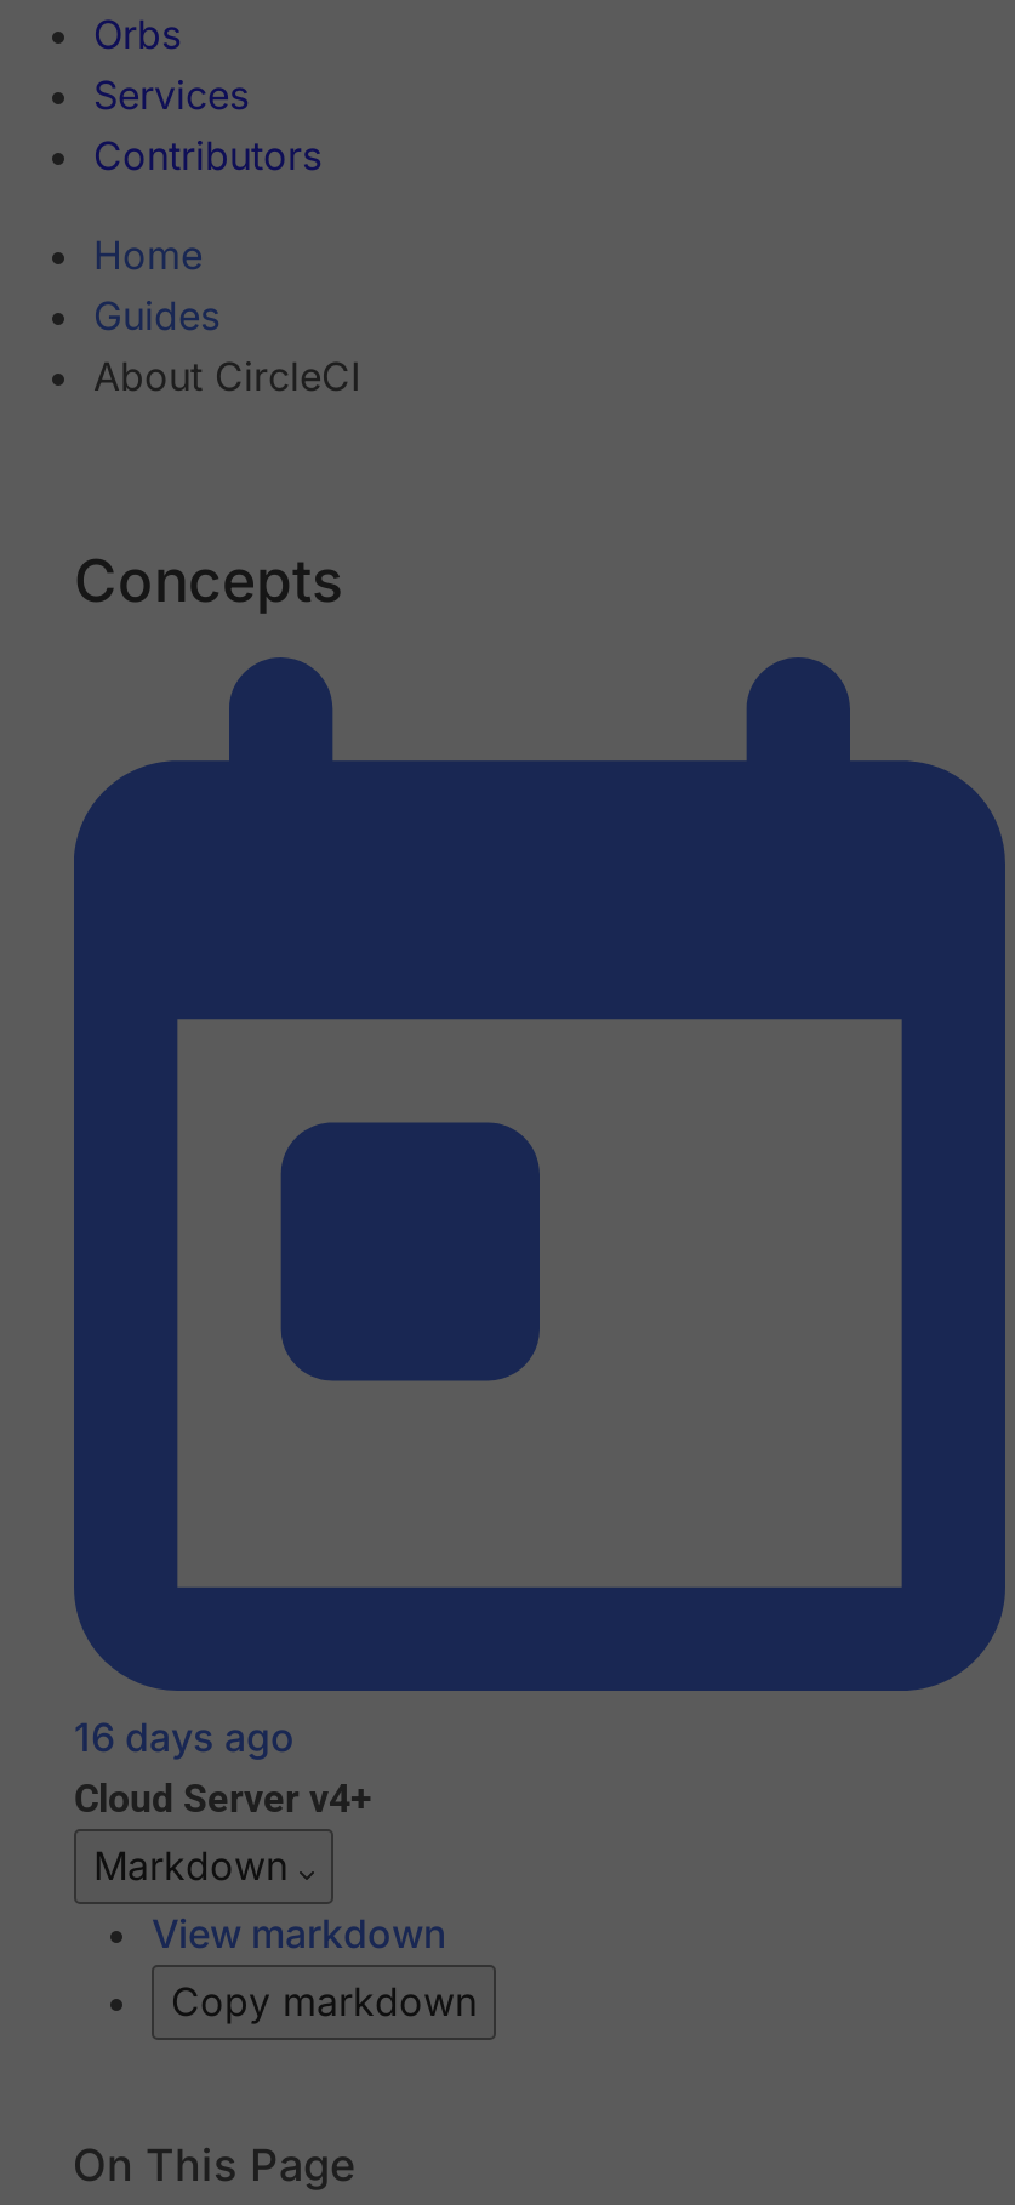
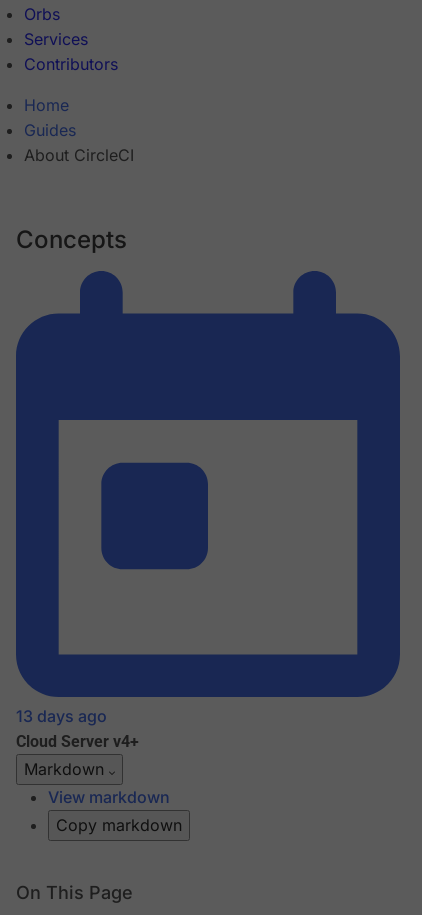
- 16 days ago
+ 13 days ago
